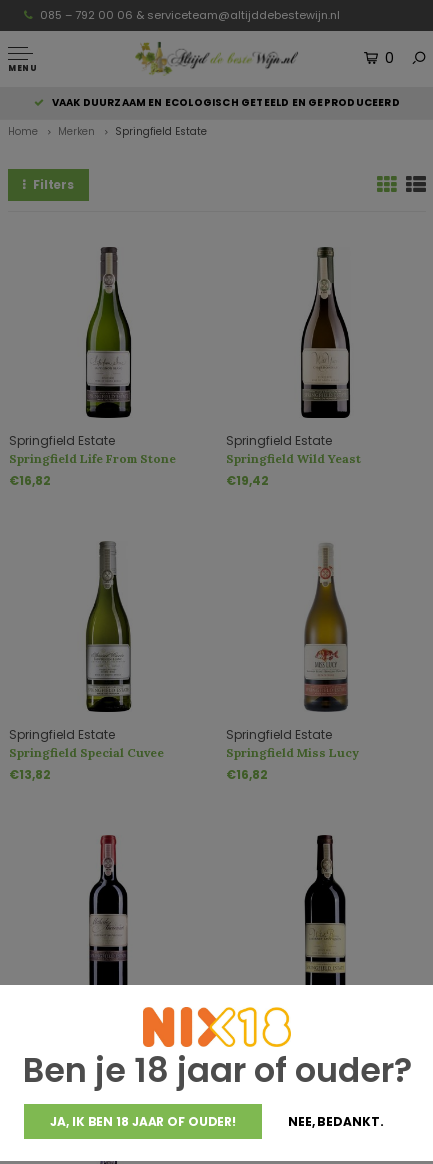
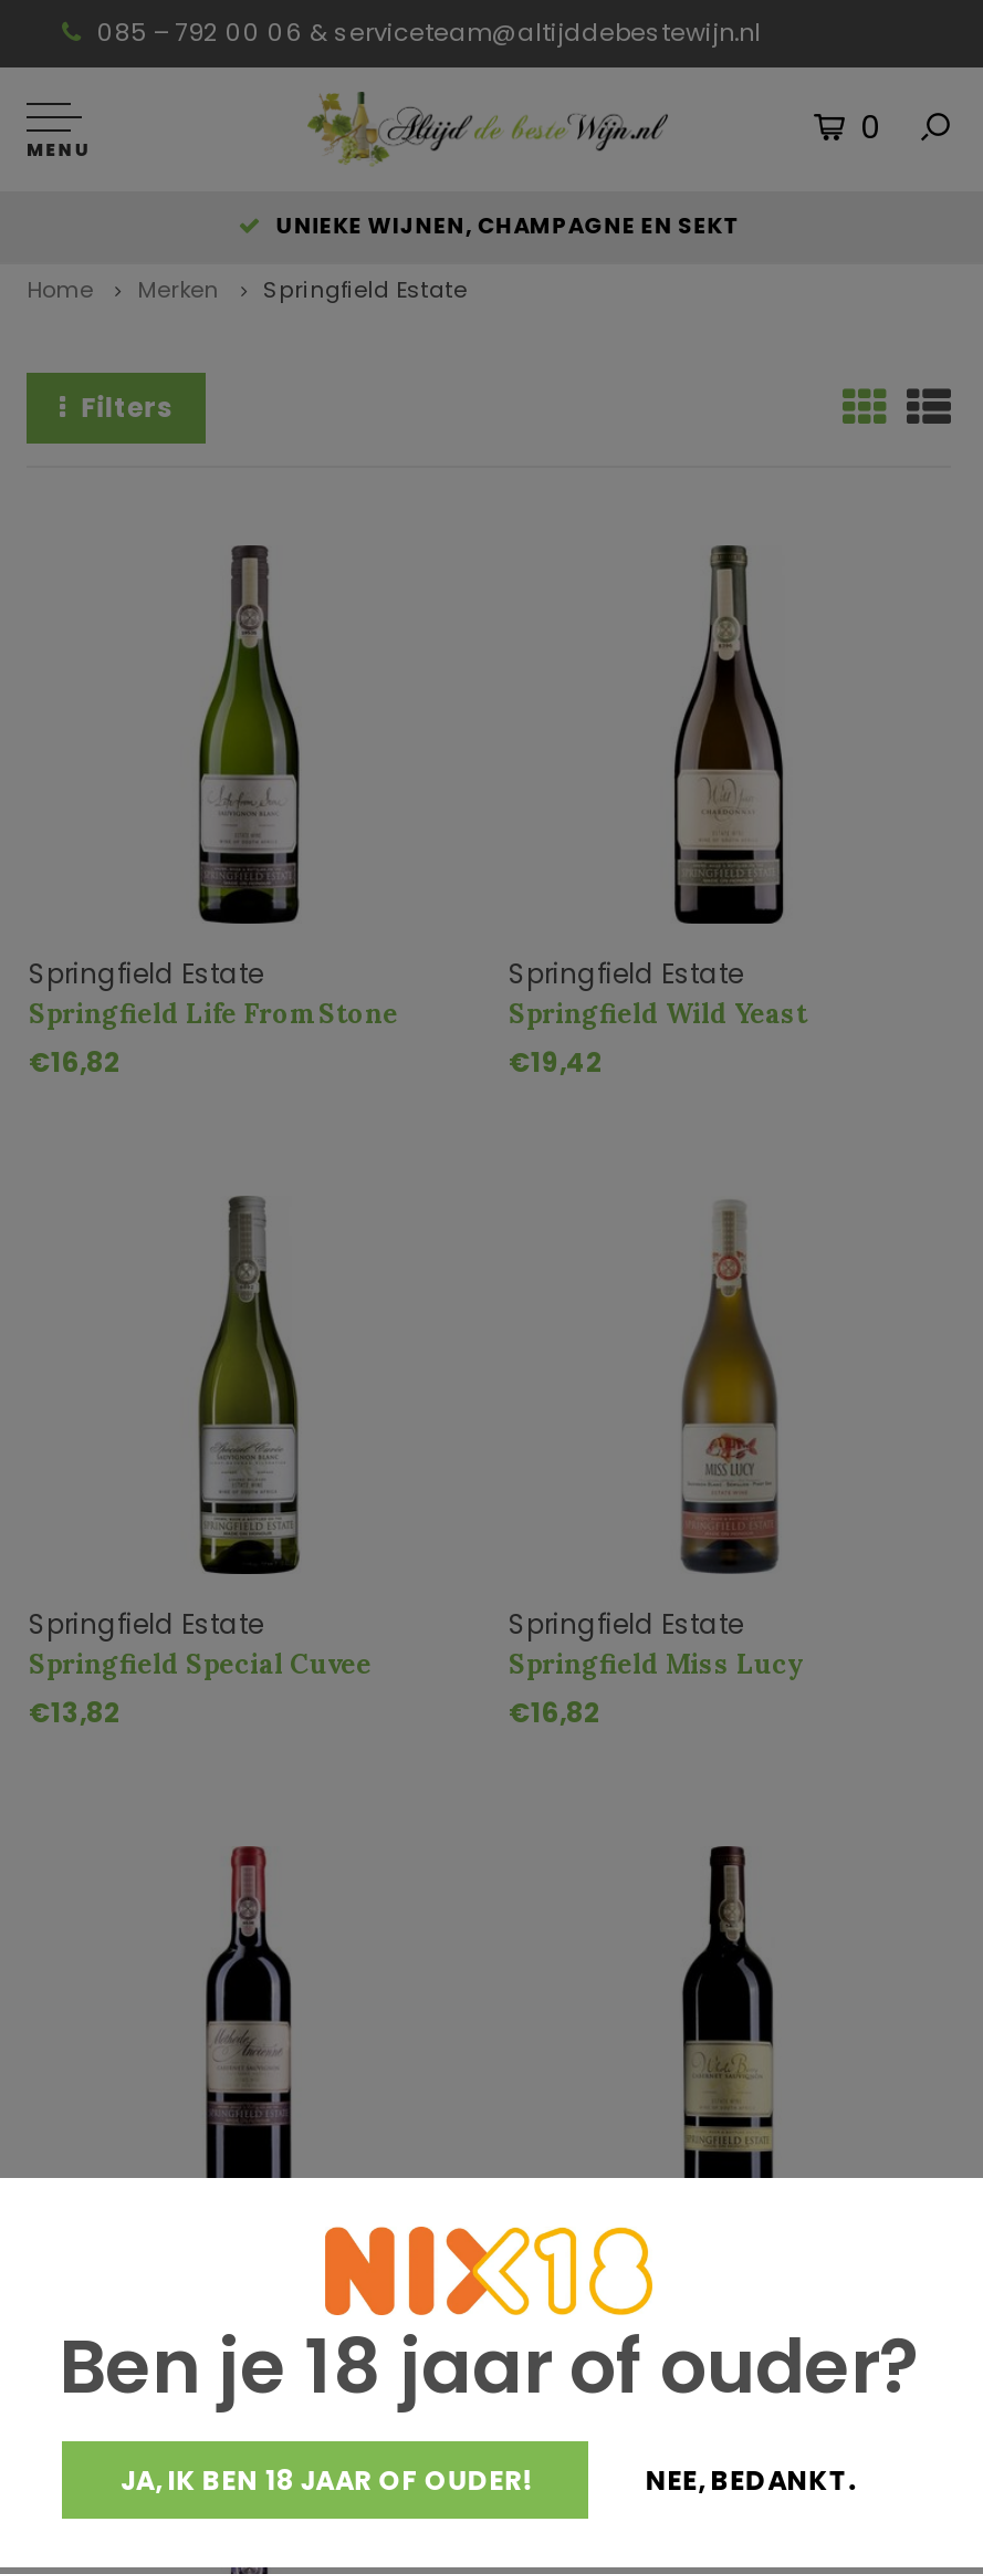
- VAAK DUURZAAM EN ECOLOGISCH GETEELD EN GEPRODUCEERD
+ UNIEKE WIJNEN, CHAMPAGNE EN SEKT
